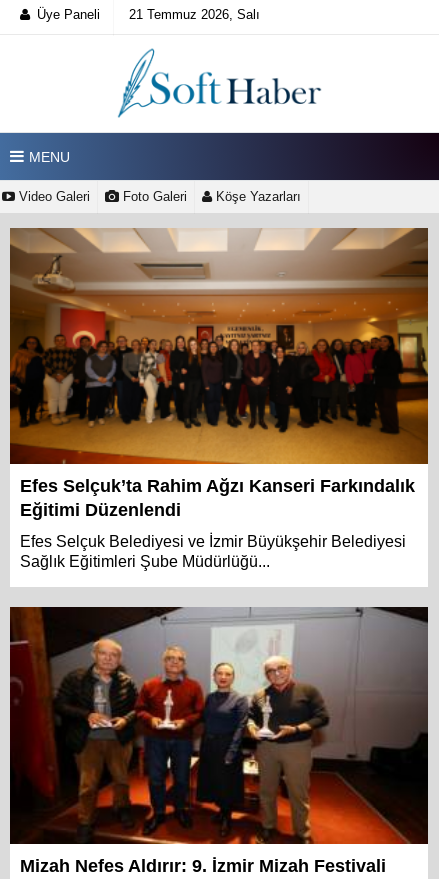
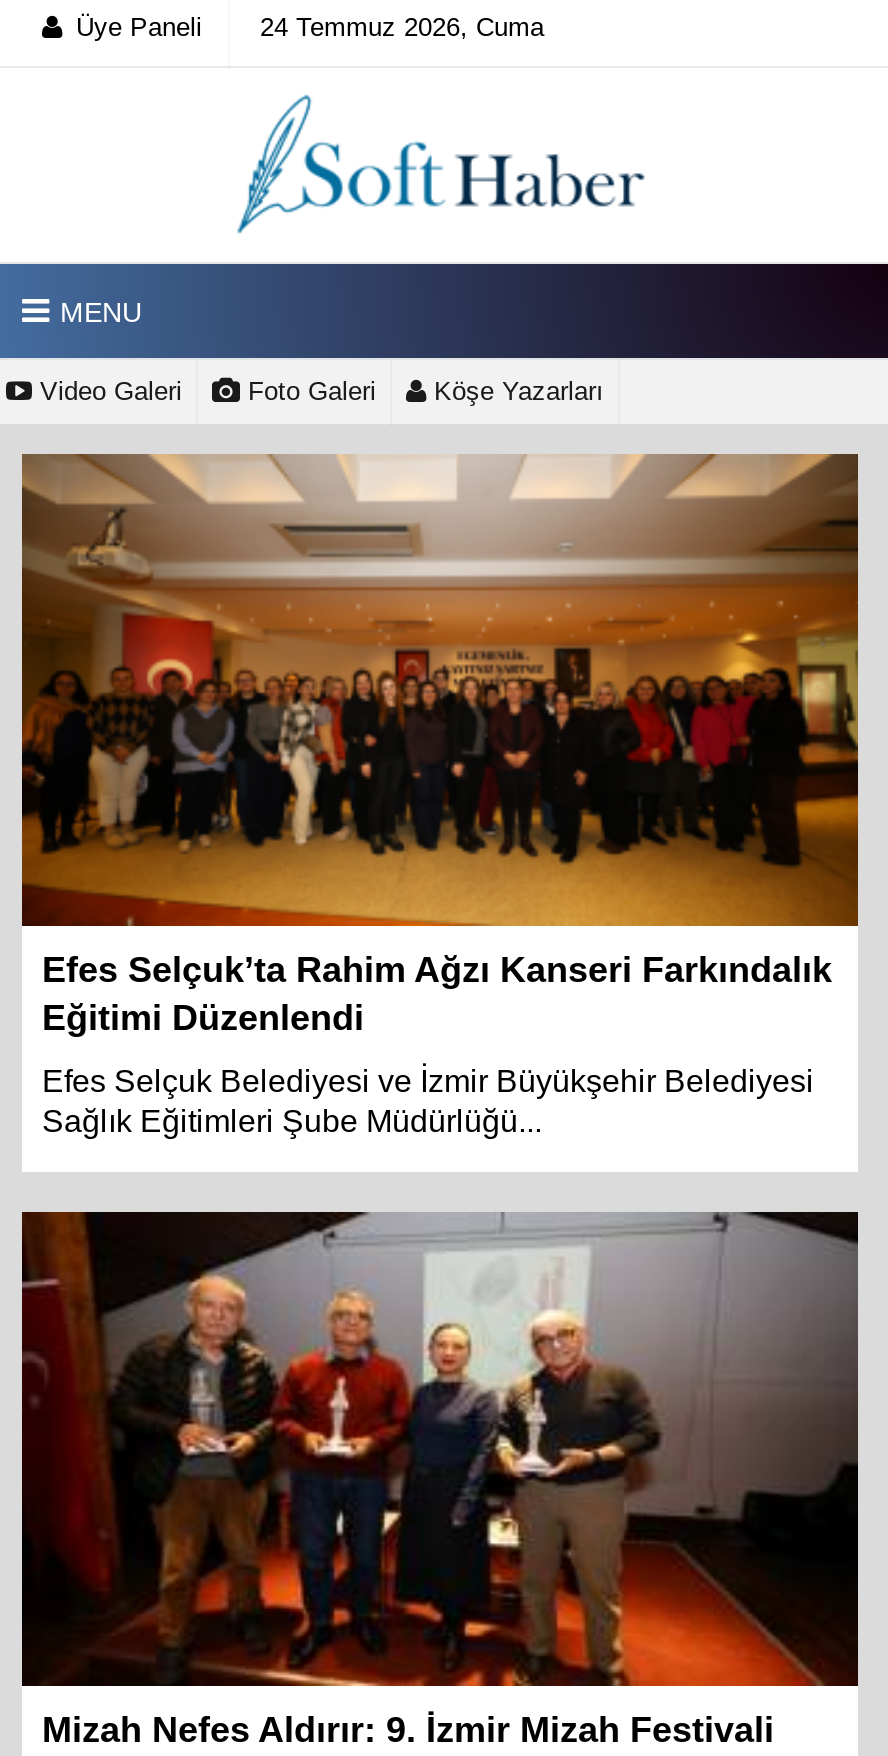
- Üye Paneli 21 Temmuz 2026, Salı
+ Üye Paneli 24 Temmuz 2026, Cuma
